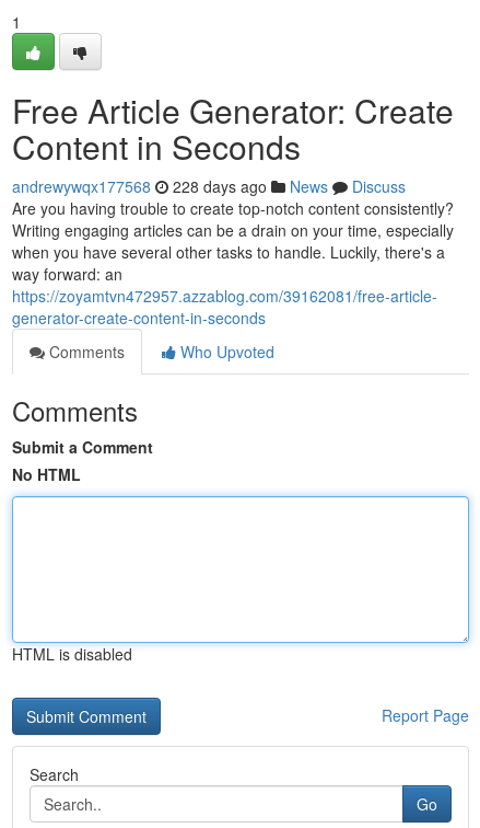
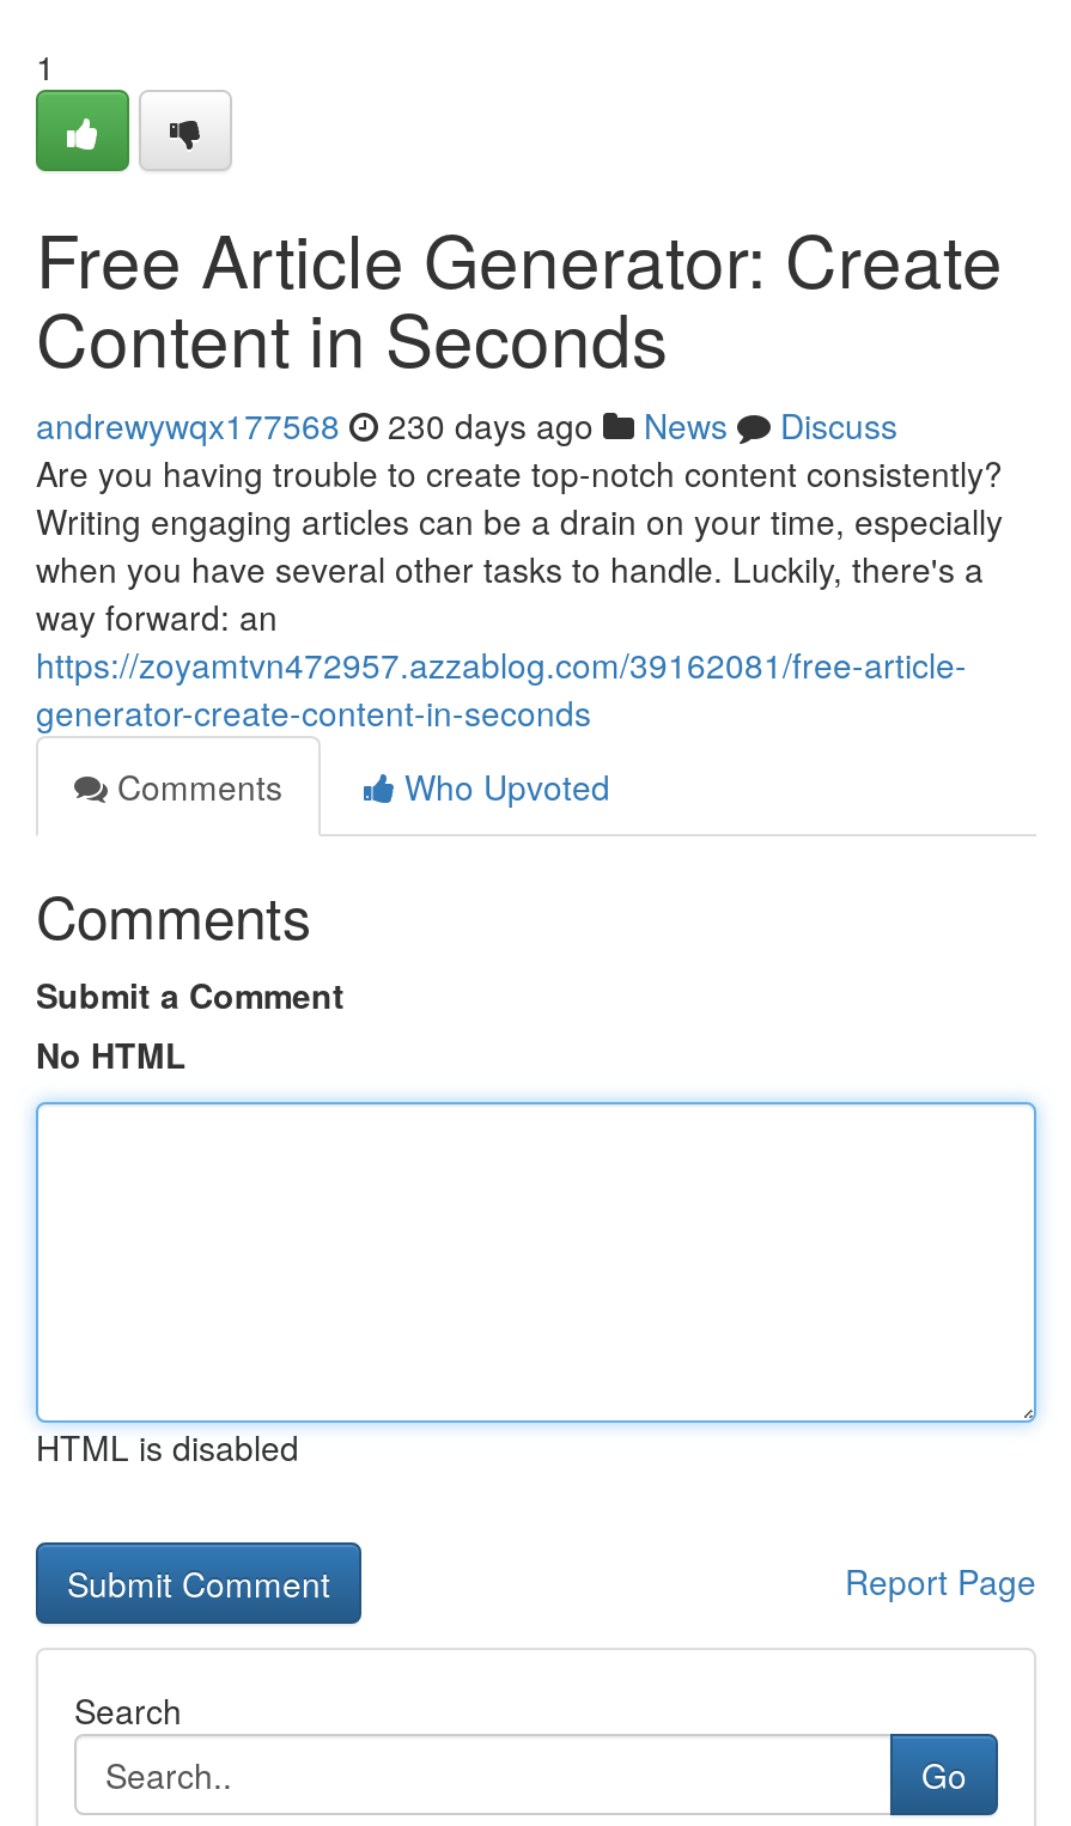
- andrewywqx177568 228 days ago News Discuss
+ andrewywqx177568 230 days ago News Discuss
